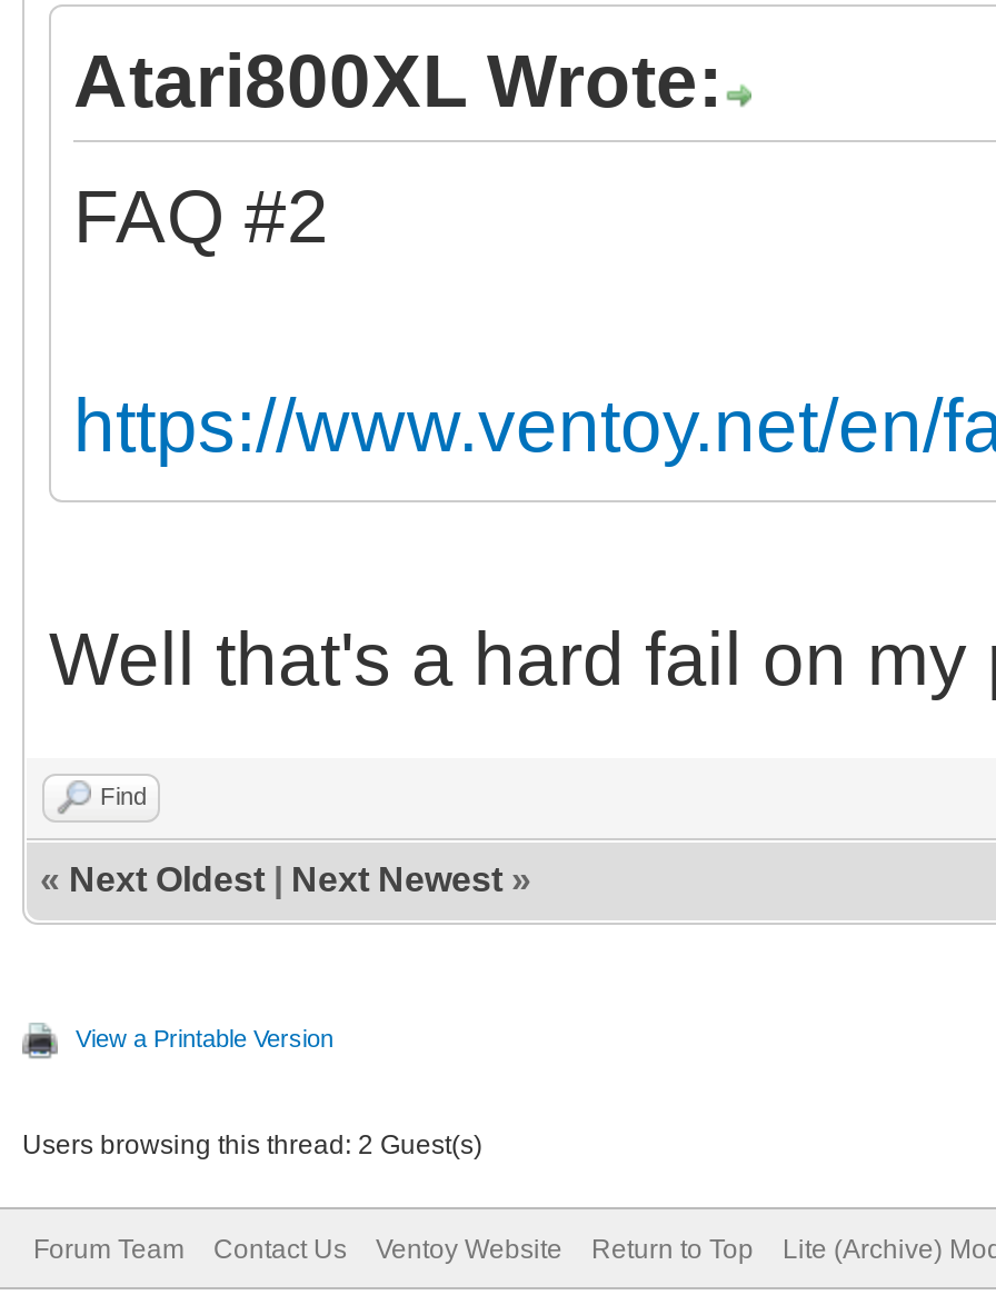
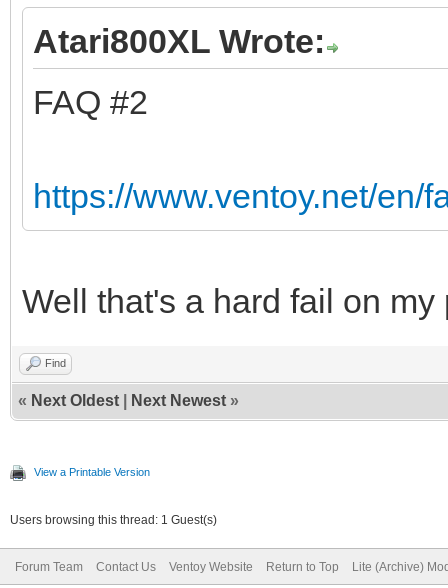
- Users browsing this thread: 2 Guest(s)
+ Users browsing this thread: 1 Guest(s)
